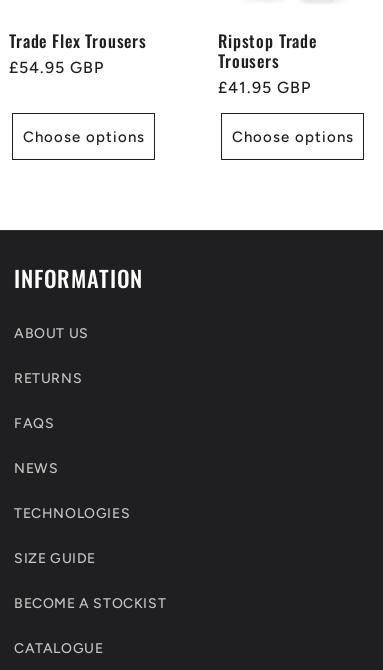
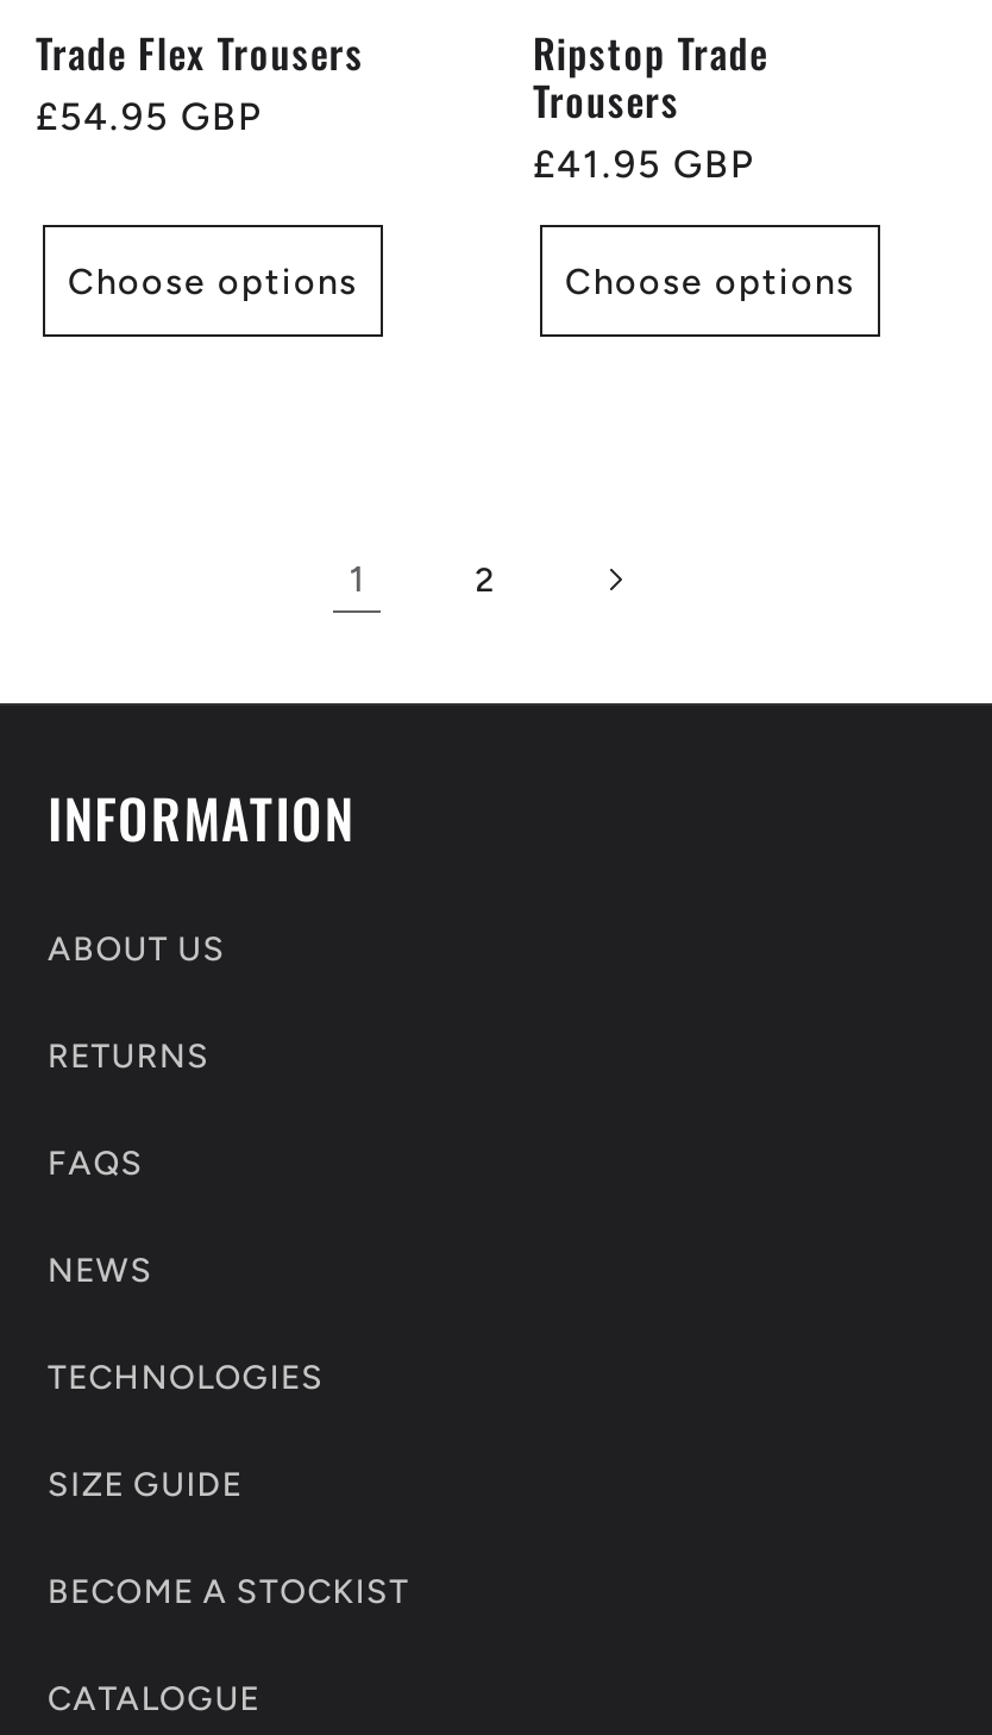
+ 1
+ 2
